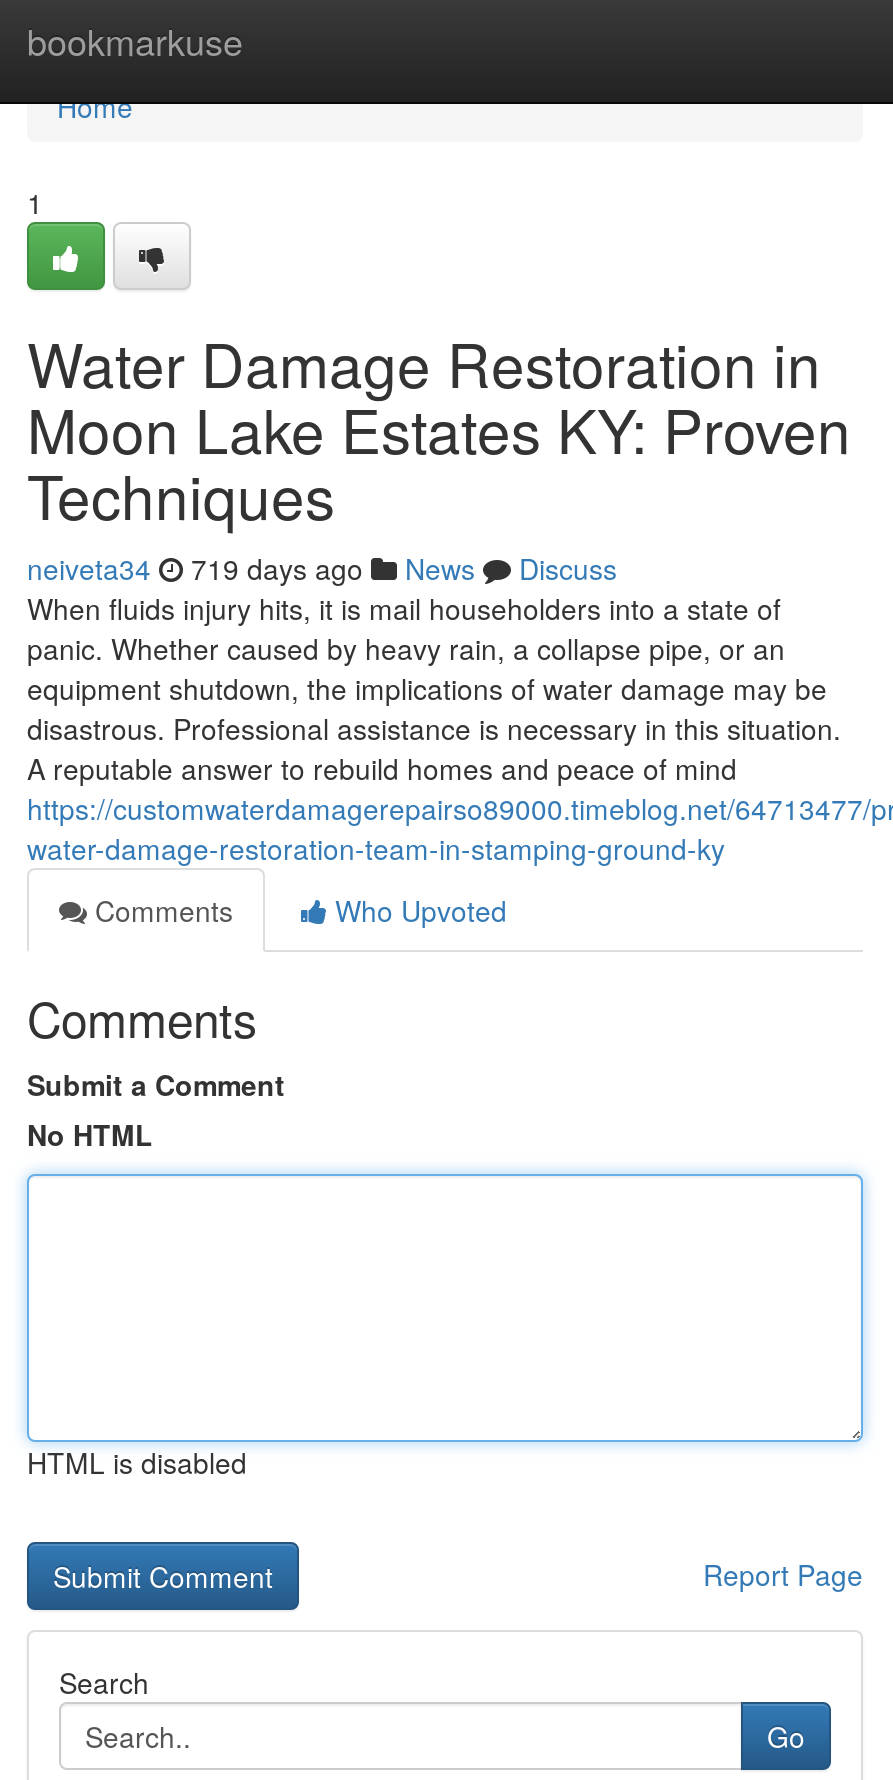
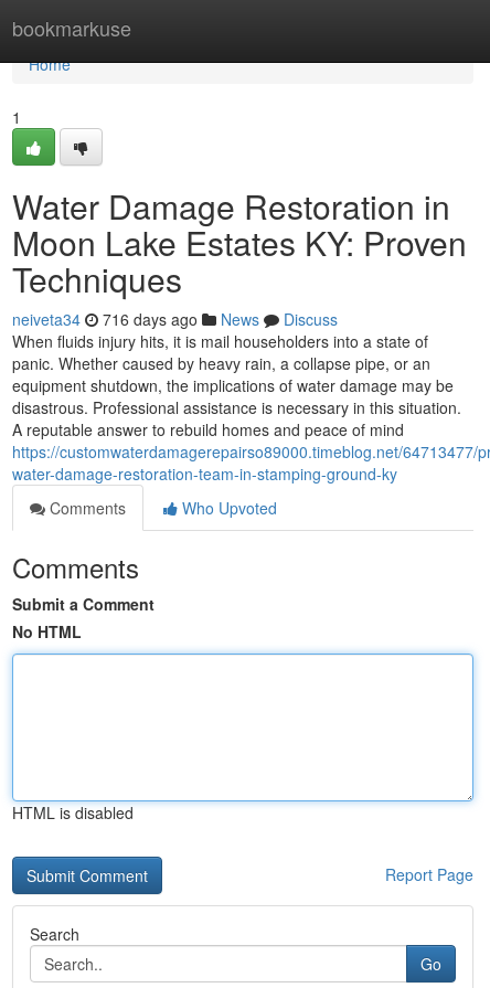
- neiveta34 719 days ago News Discuss
+ neiveta34 716 days ago News Discuss
